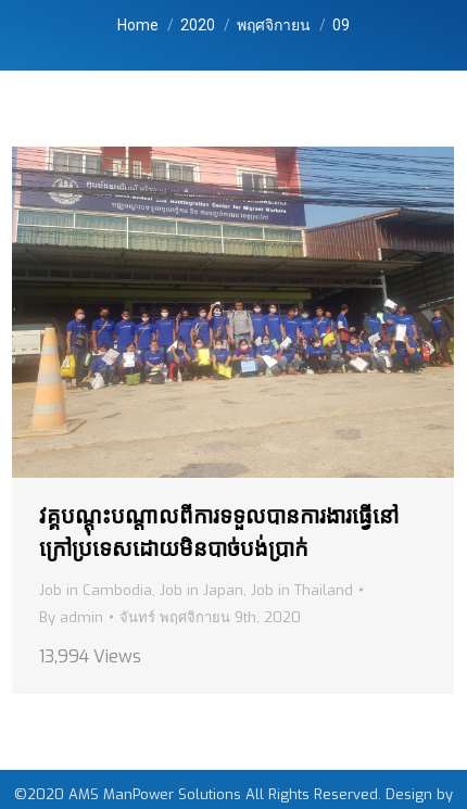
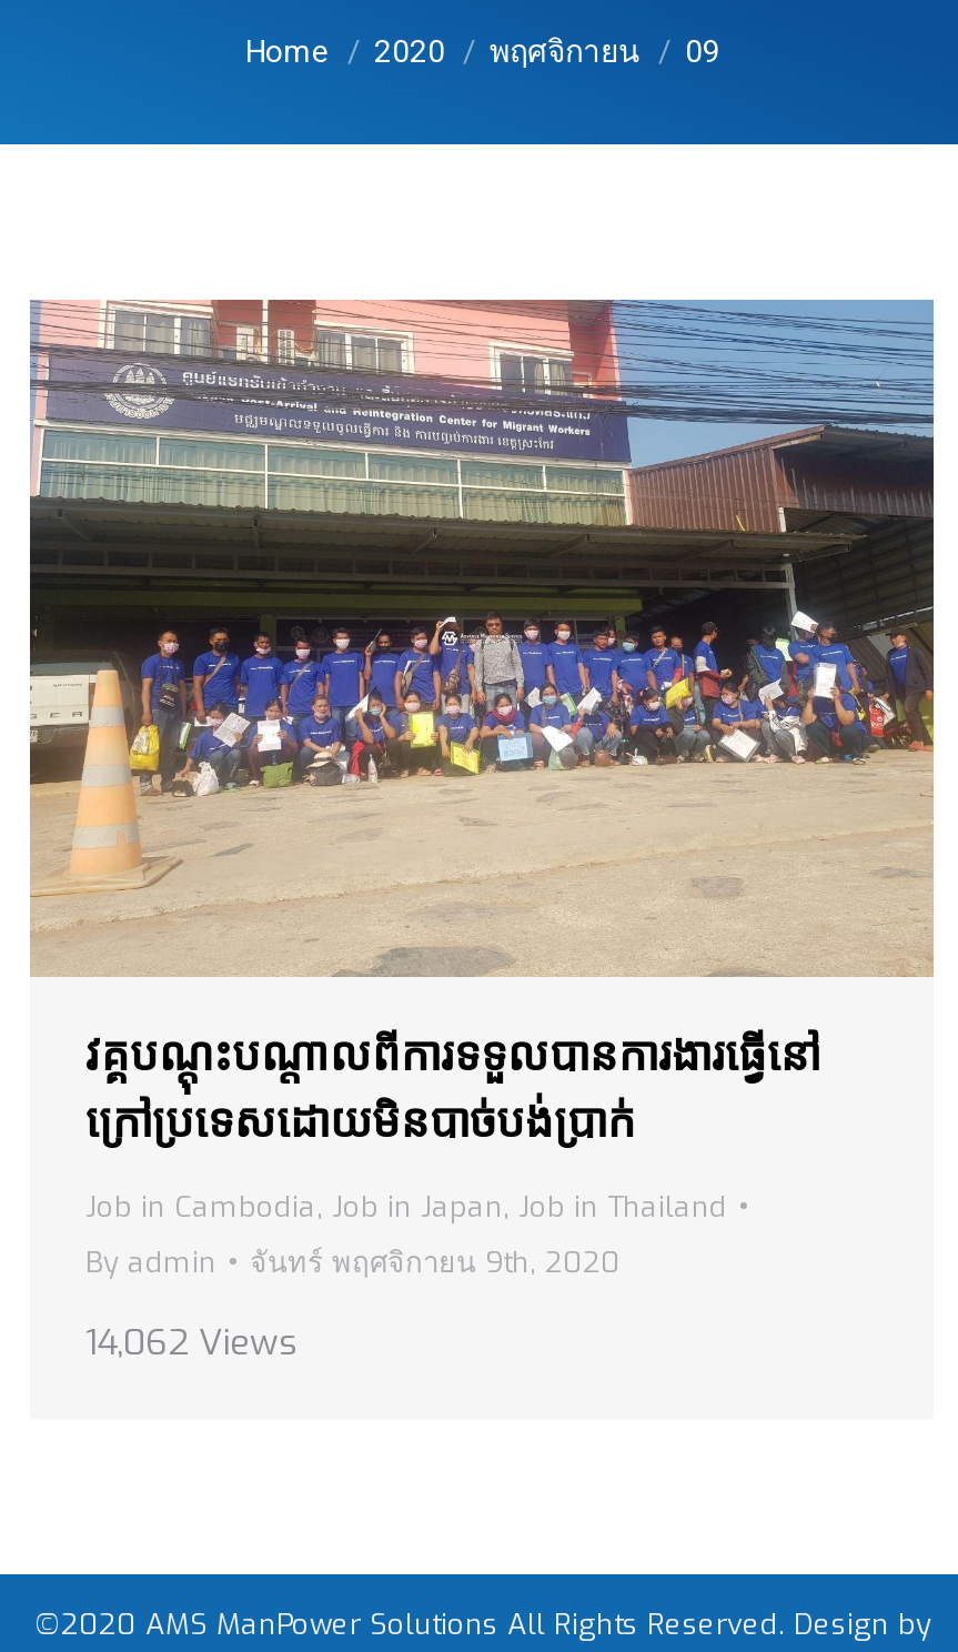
- 13,994 Views
+ 14,062 Views
